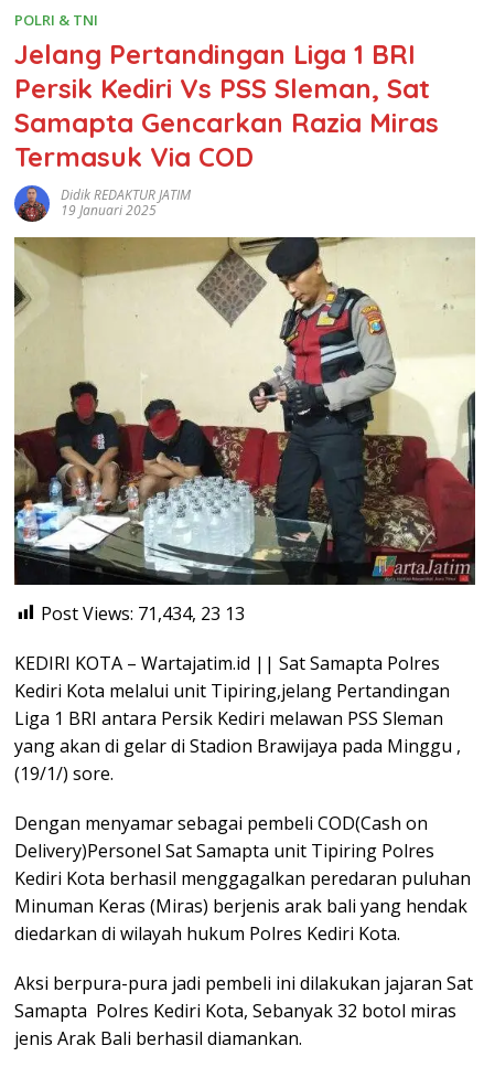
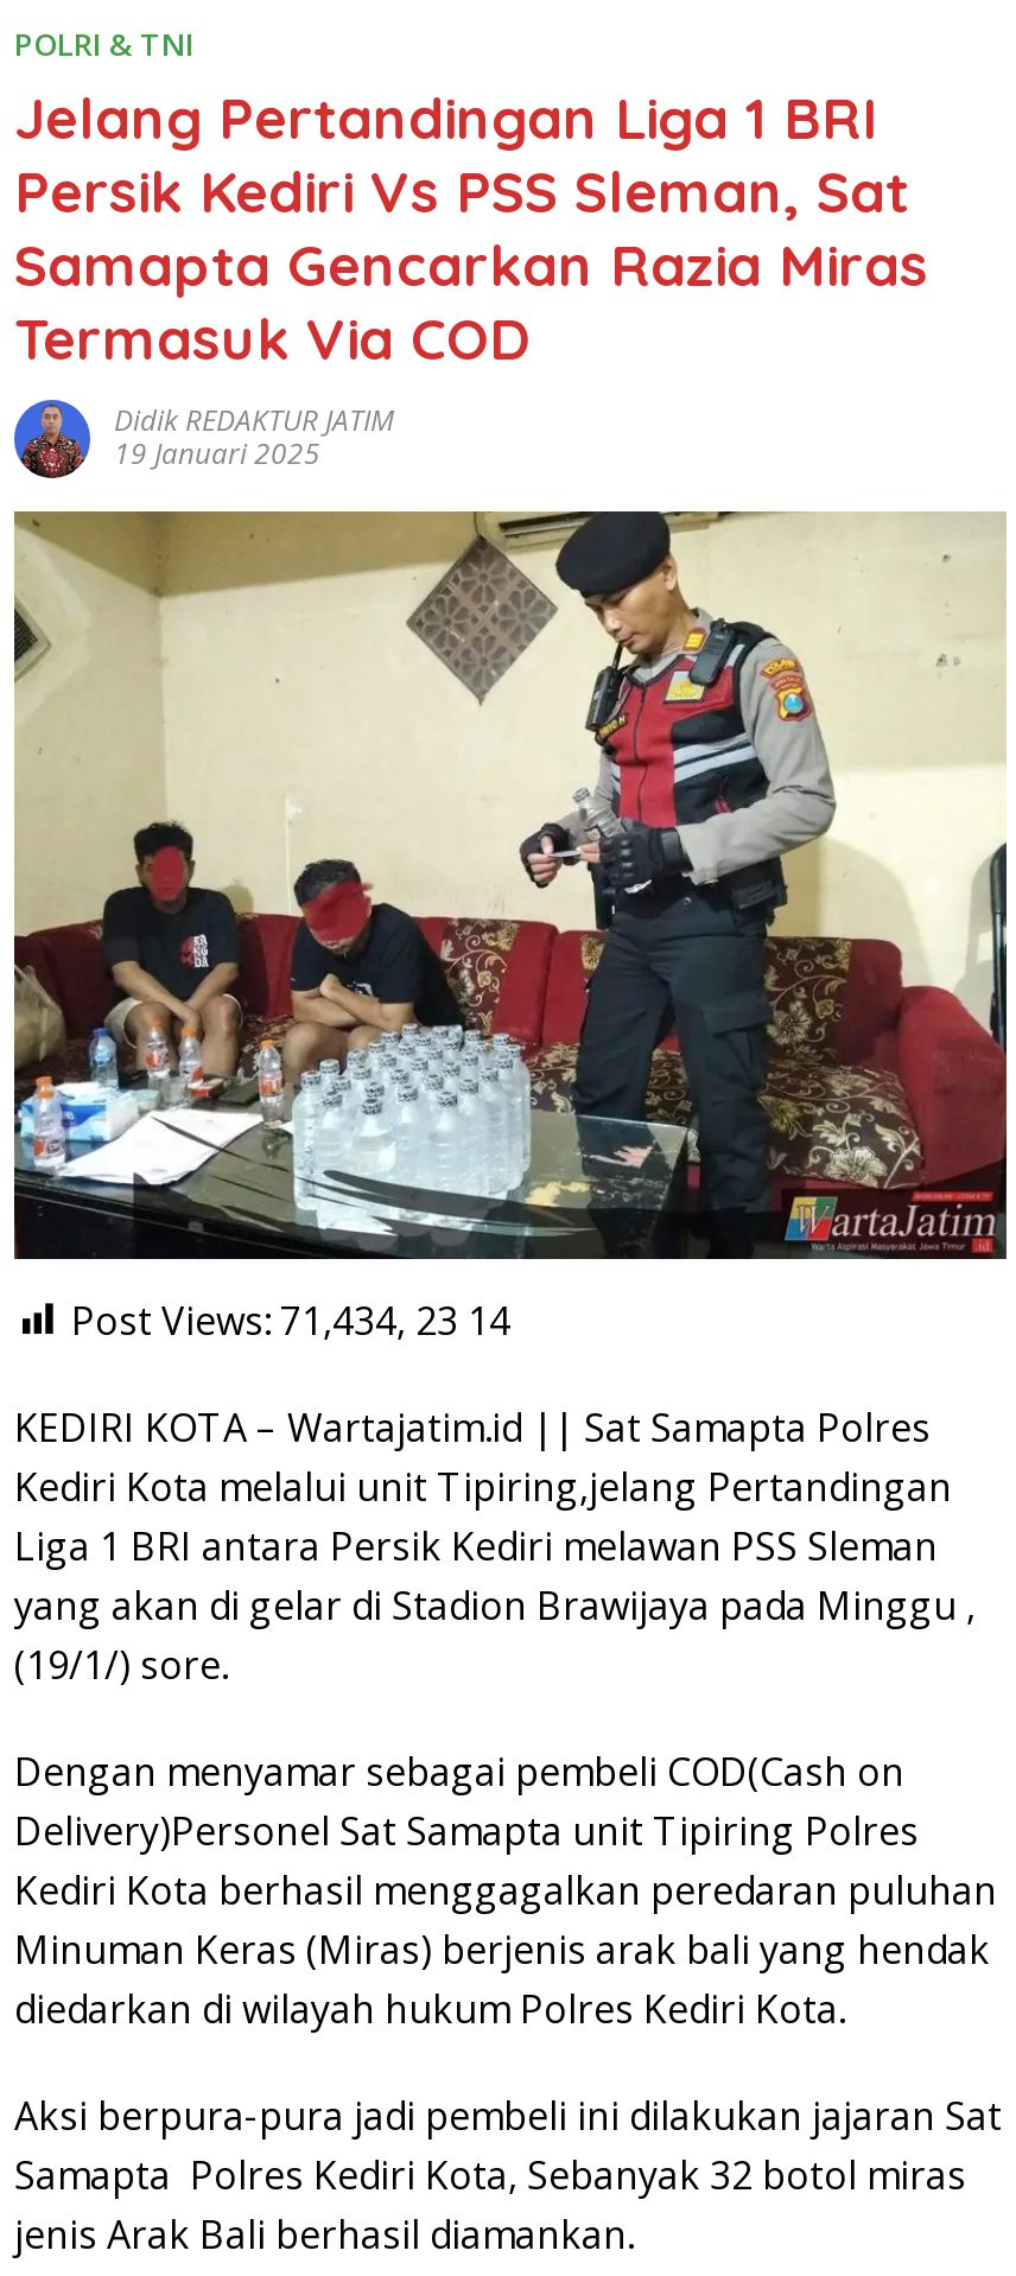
- Post Views: 71,434, 23 13
+ Post Views: 71,434, 23 14
